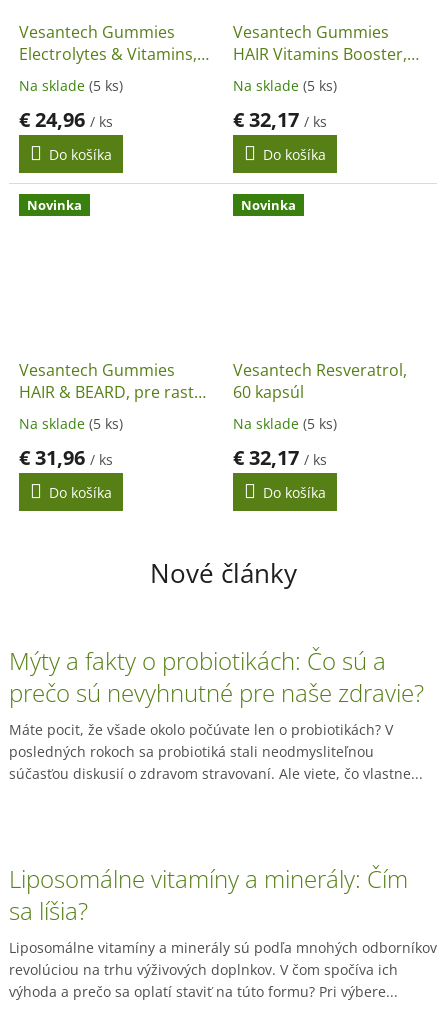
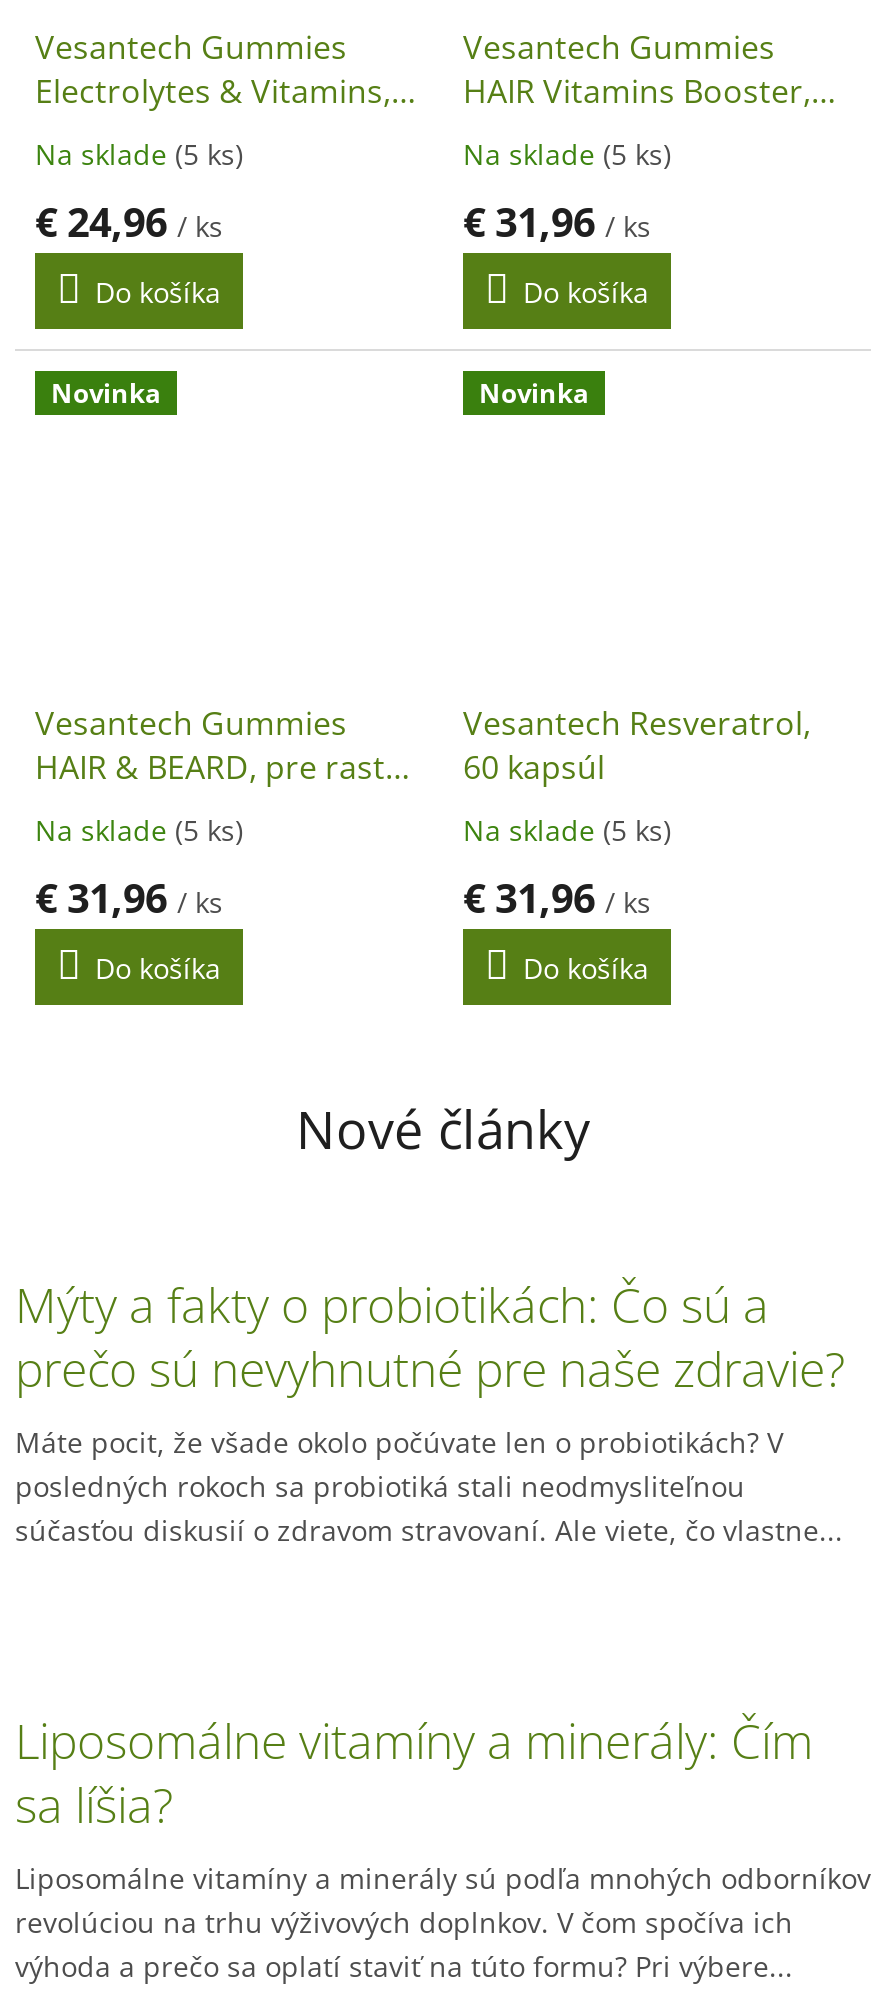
- € 32,17 / ks
+ € 31,96 / ks

- € 32,17 / ks
+ € 31,96 / ks
